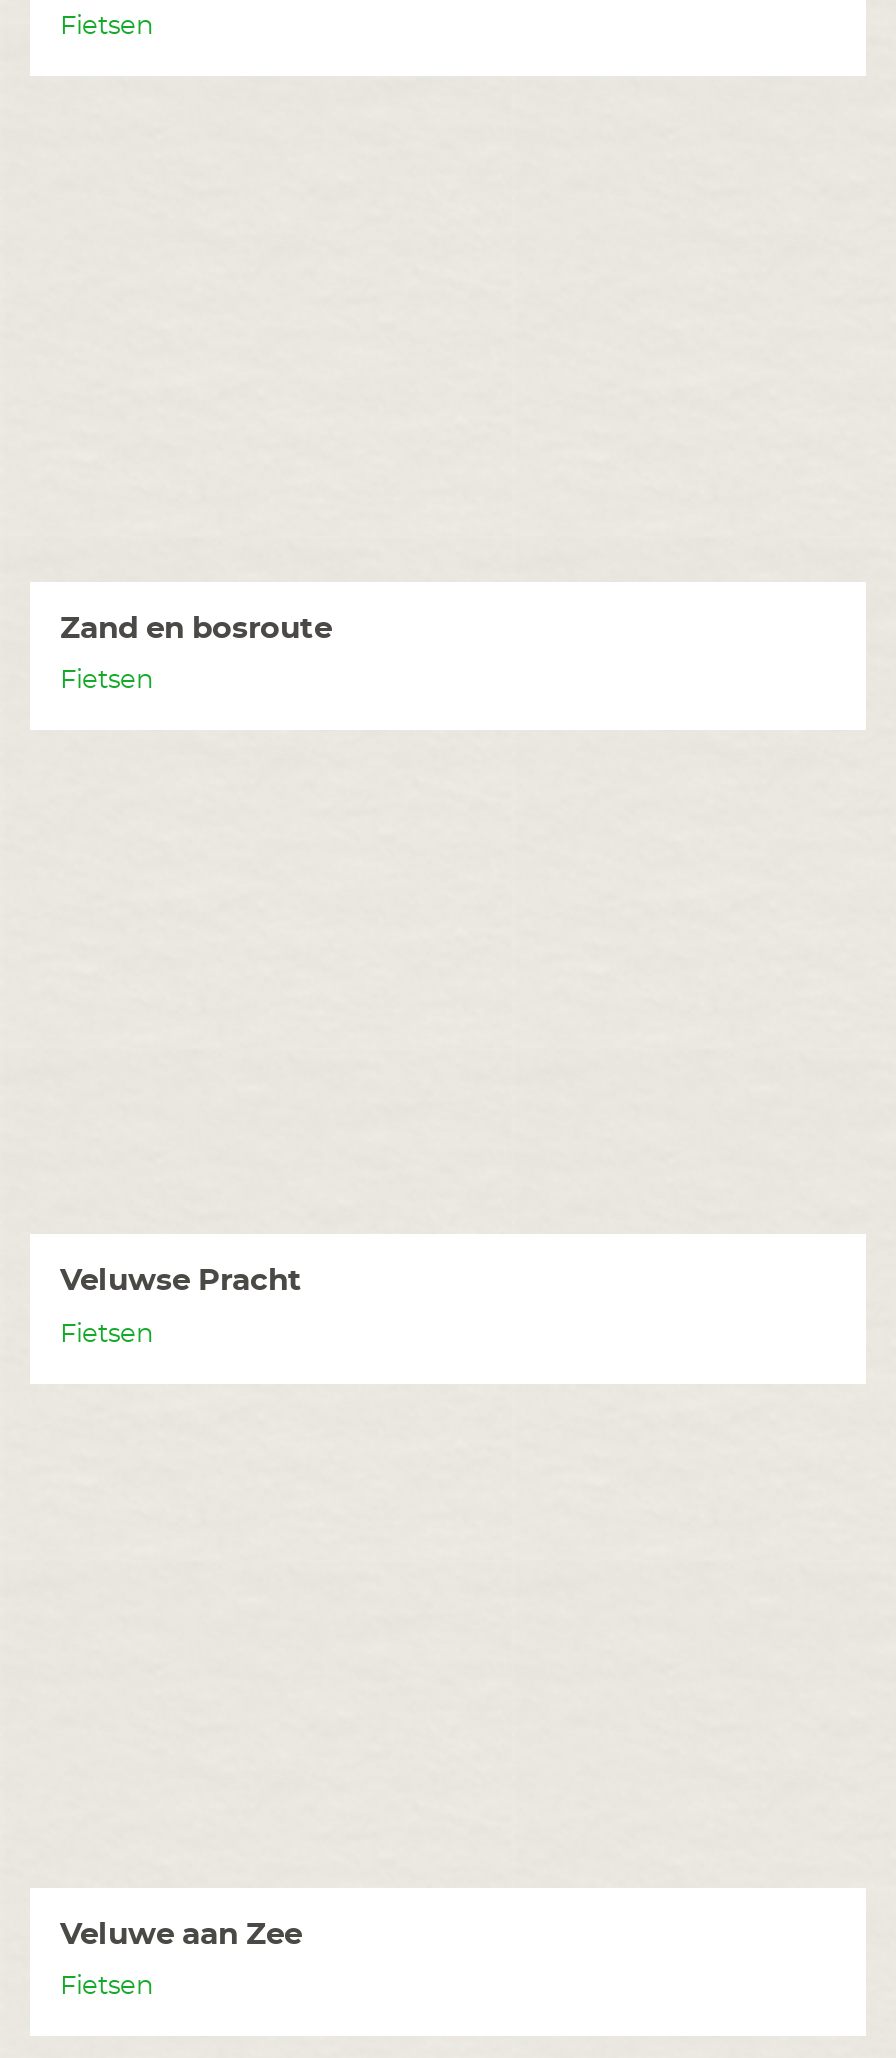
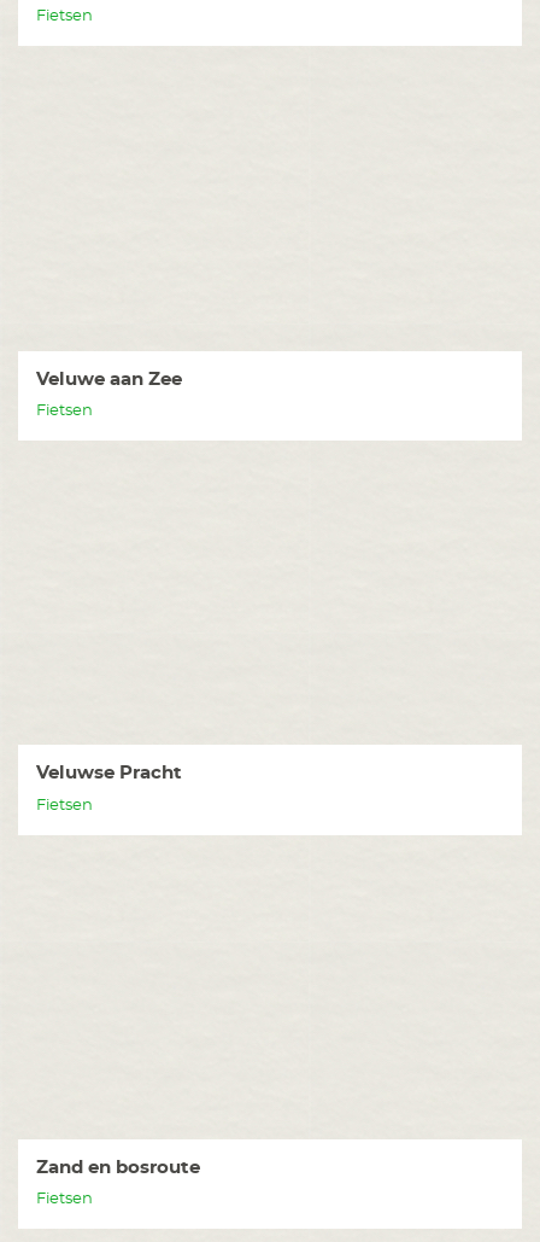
moved down: Zand en bosroute

moved up: Veluwe aan Zee
